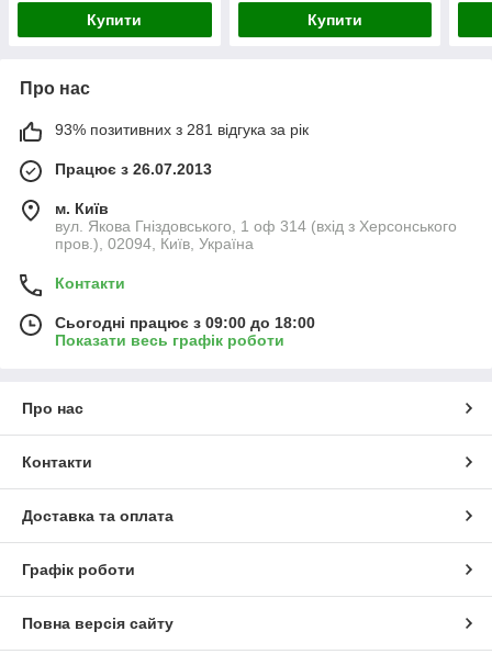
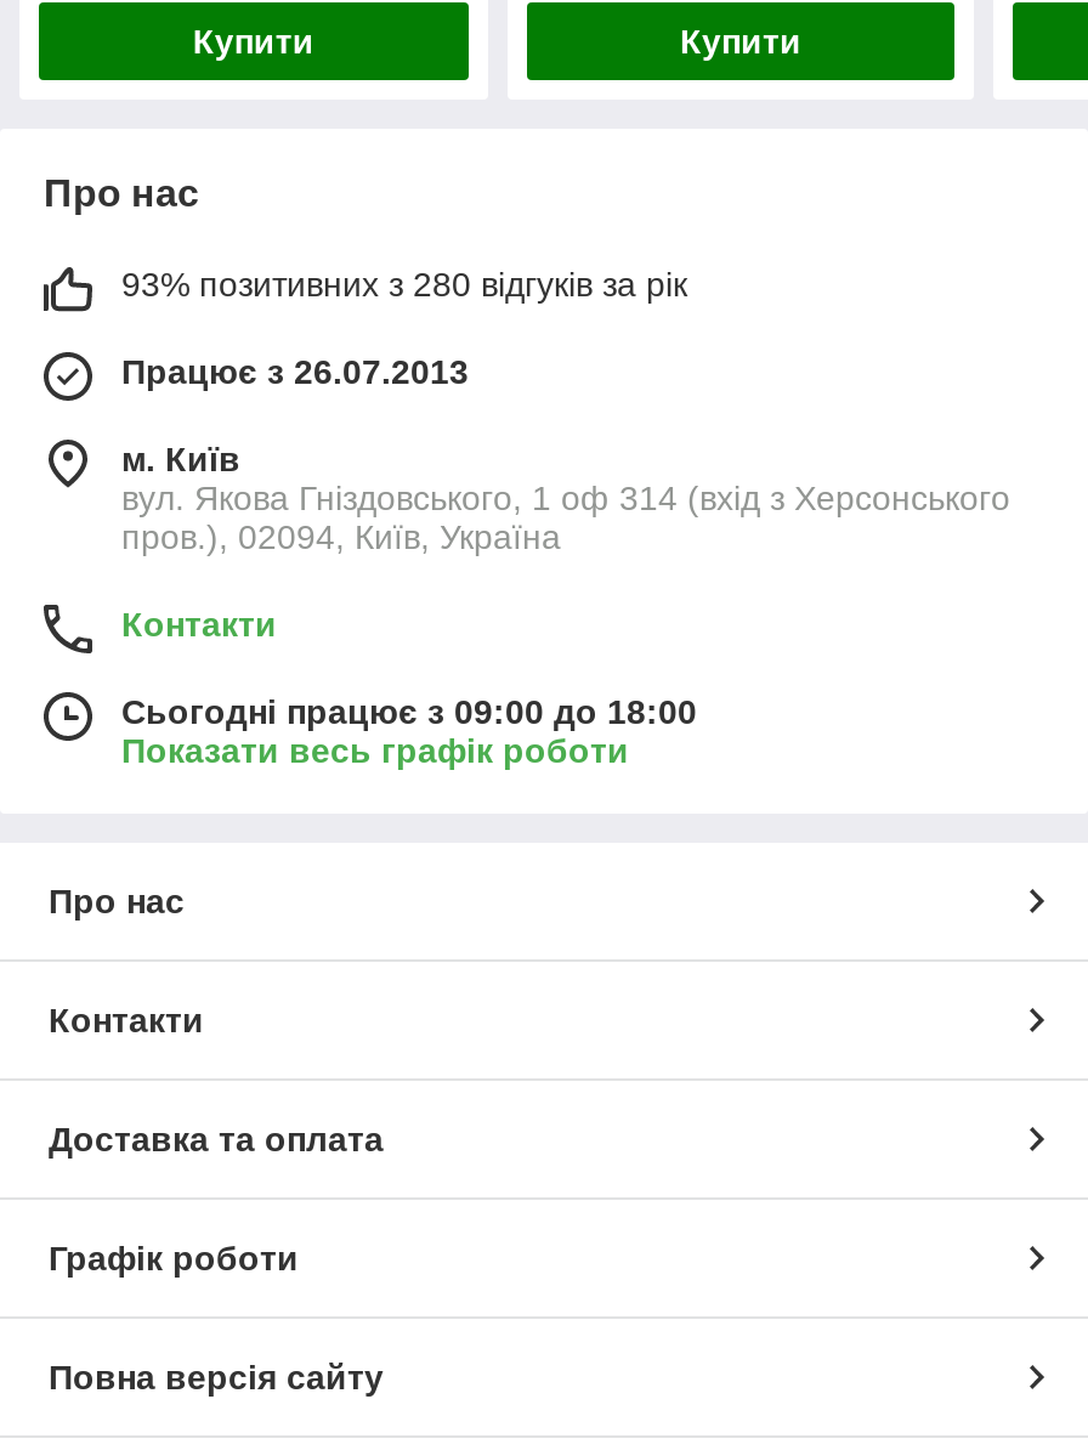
- 93% позитивних з 281 відгука за рік
+ 93% позитивних з 280 відгуків за рік
